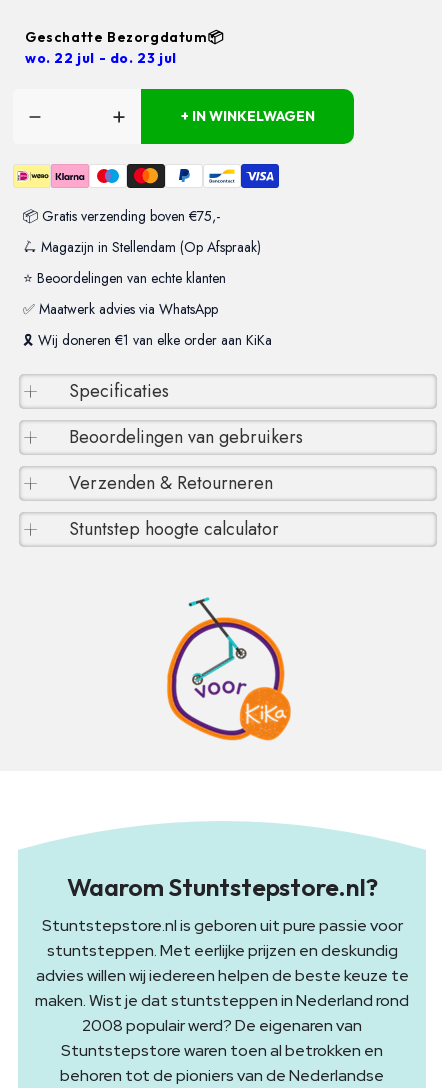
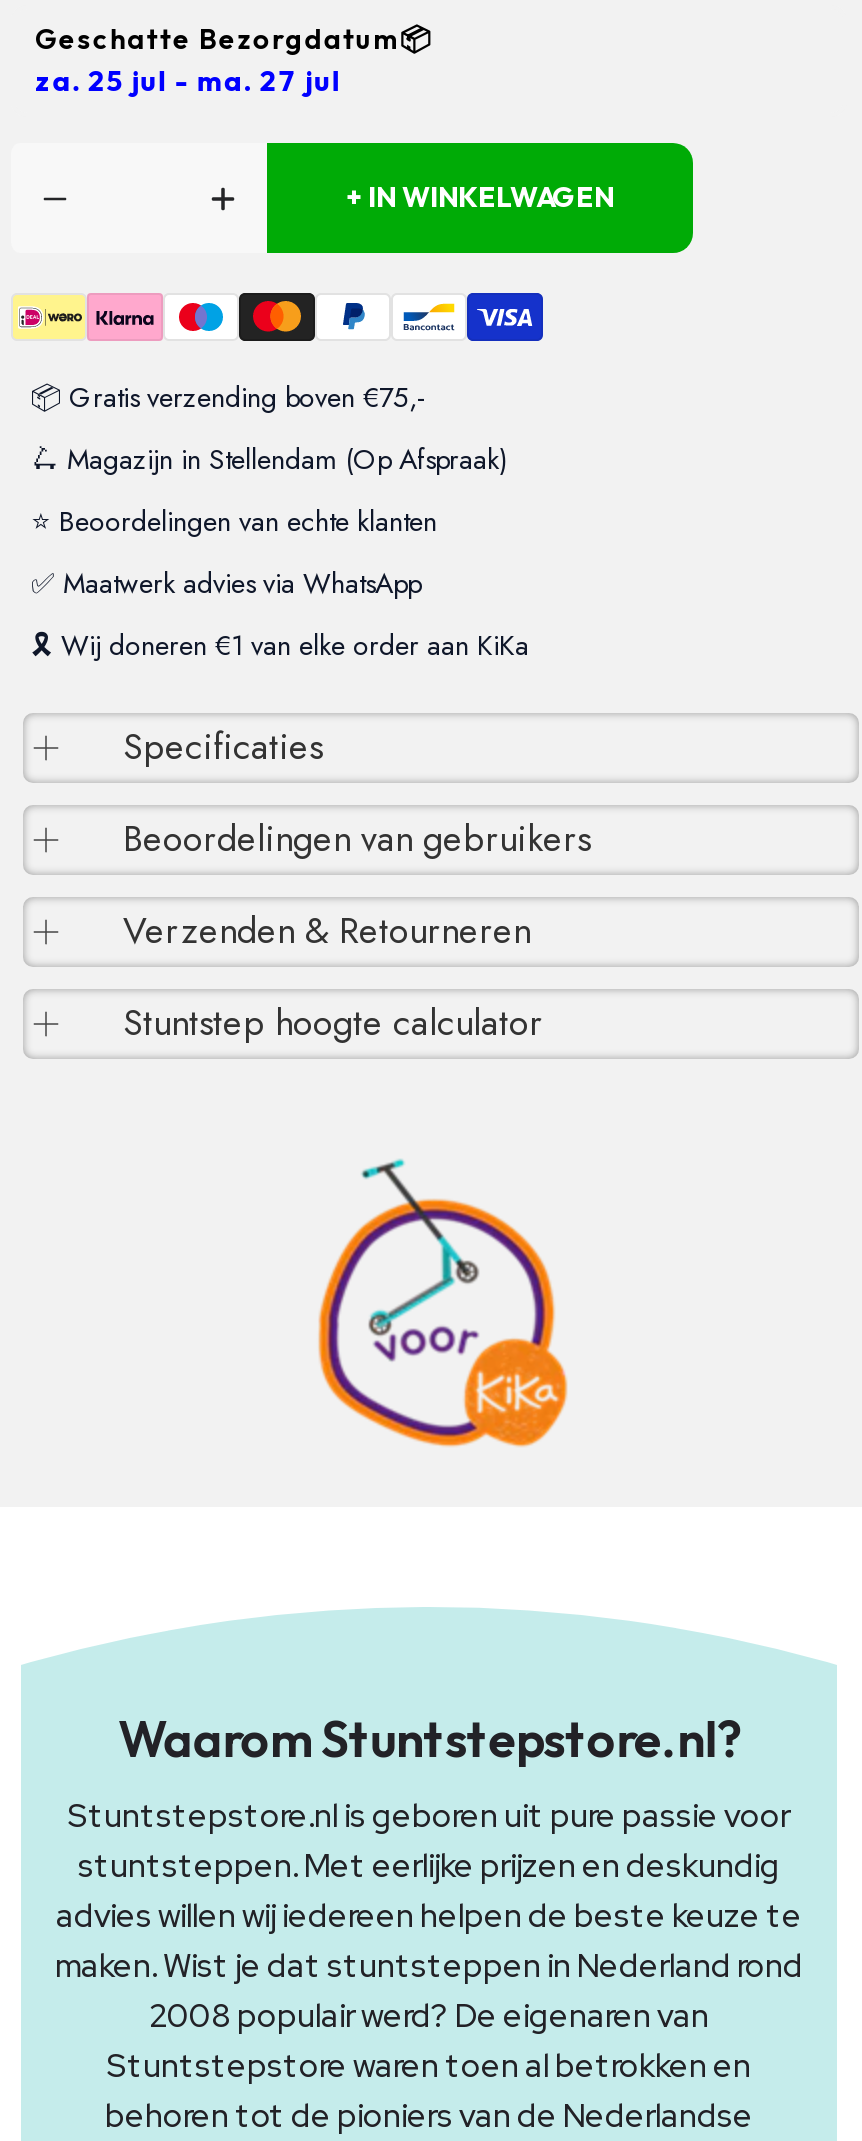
- wo. 22 jul - do. 23 jul
+ za. 25 jul - ma. 27 jul
